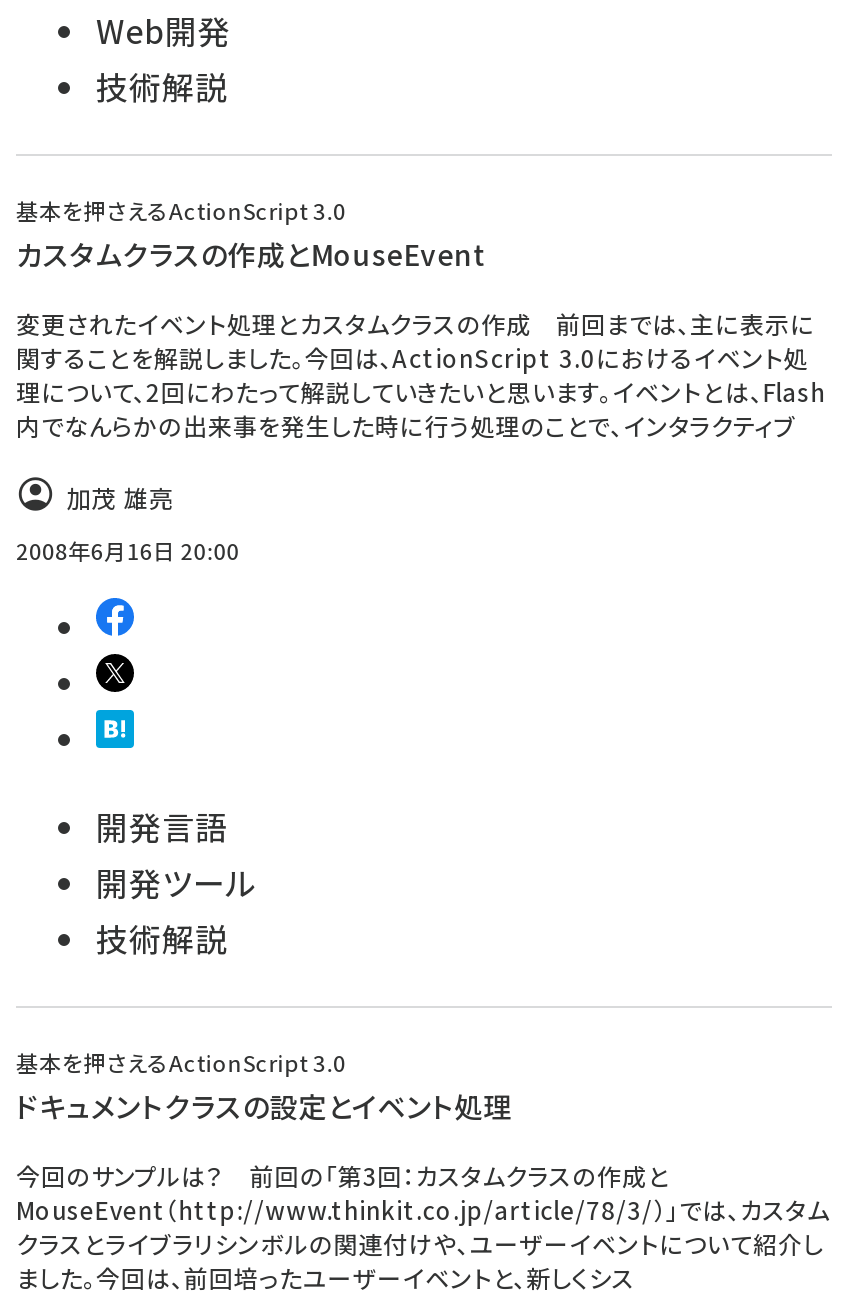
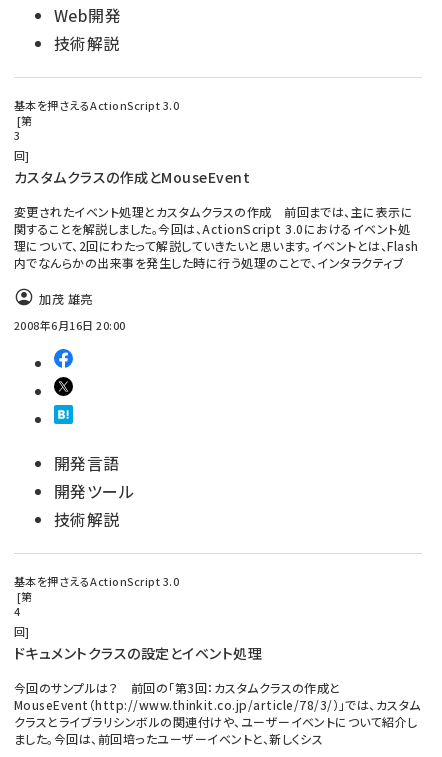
+ 第
+ 3
+ 回

+ 第
+ 4
+ 回
